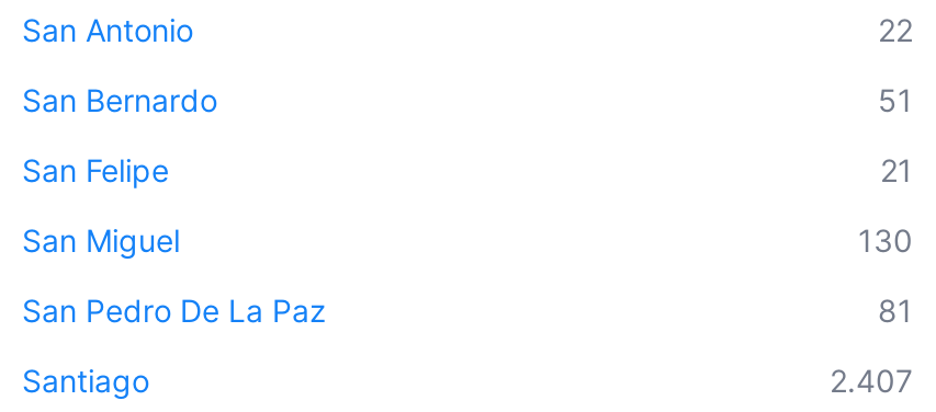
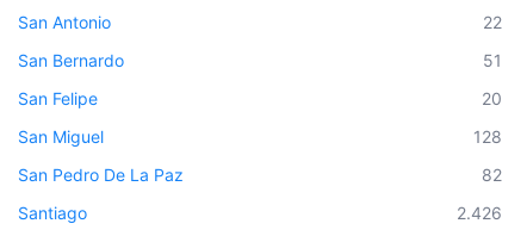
- 21
+ 20

- 130
+ 128

- 81
+ 82

- 2.407
+ 2.426
